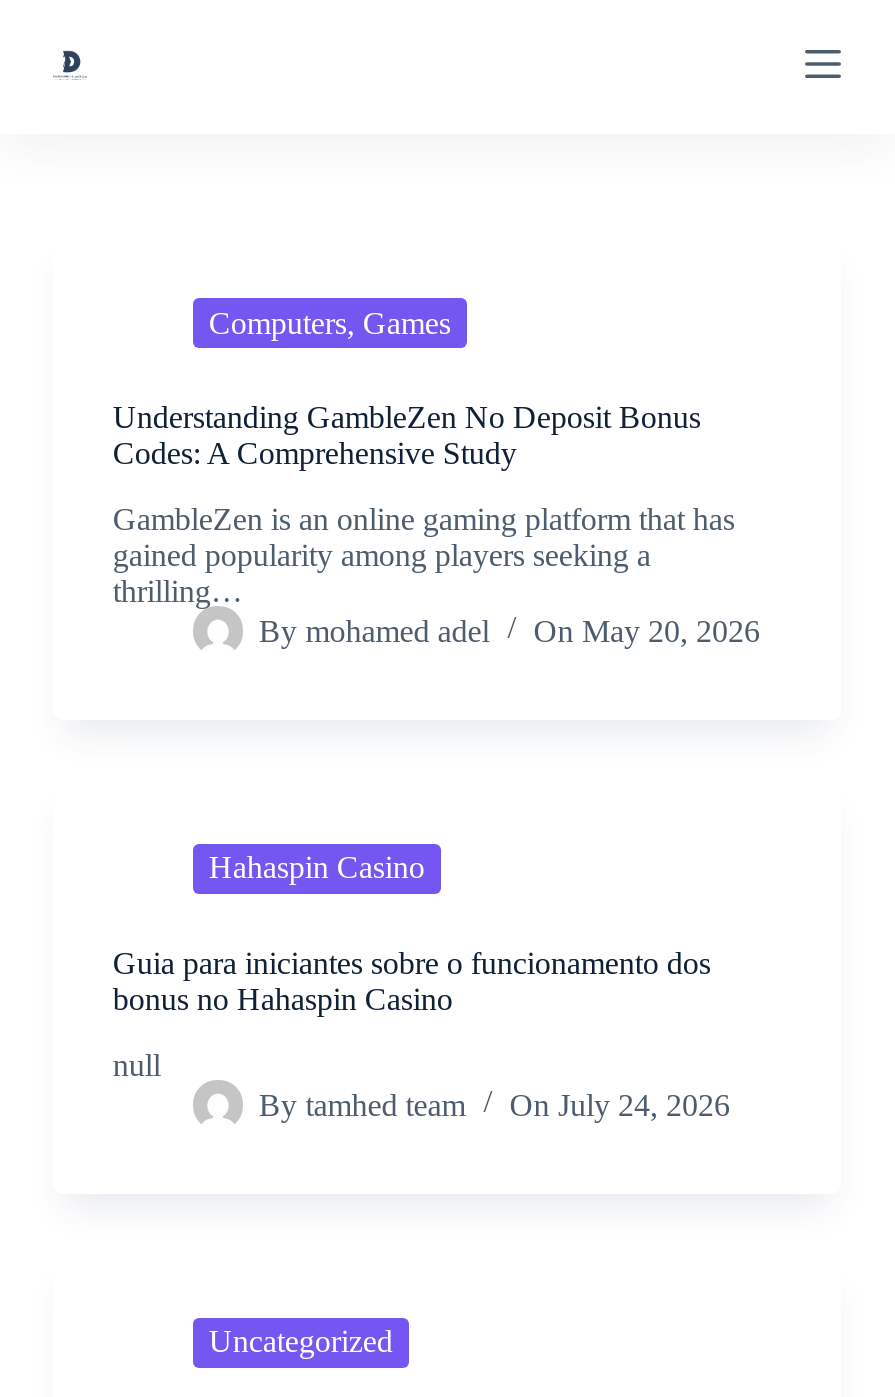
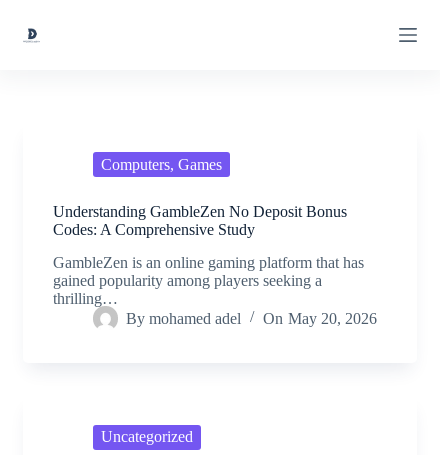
- Hahaspin Casino
- Guia para iniciantes sobre o funcionamento dos
- bonus no Hahaspin Casino
- null
- By tamhed team
- On July 24, 2026
